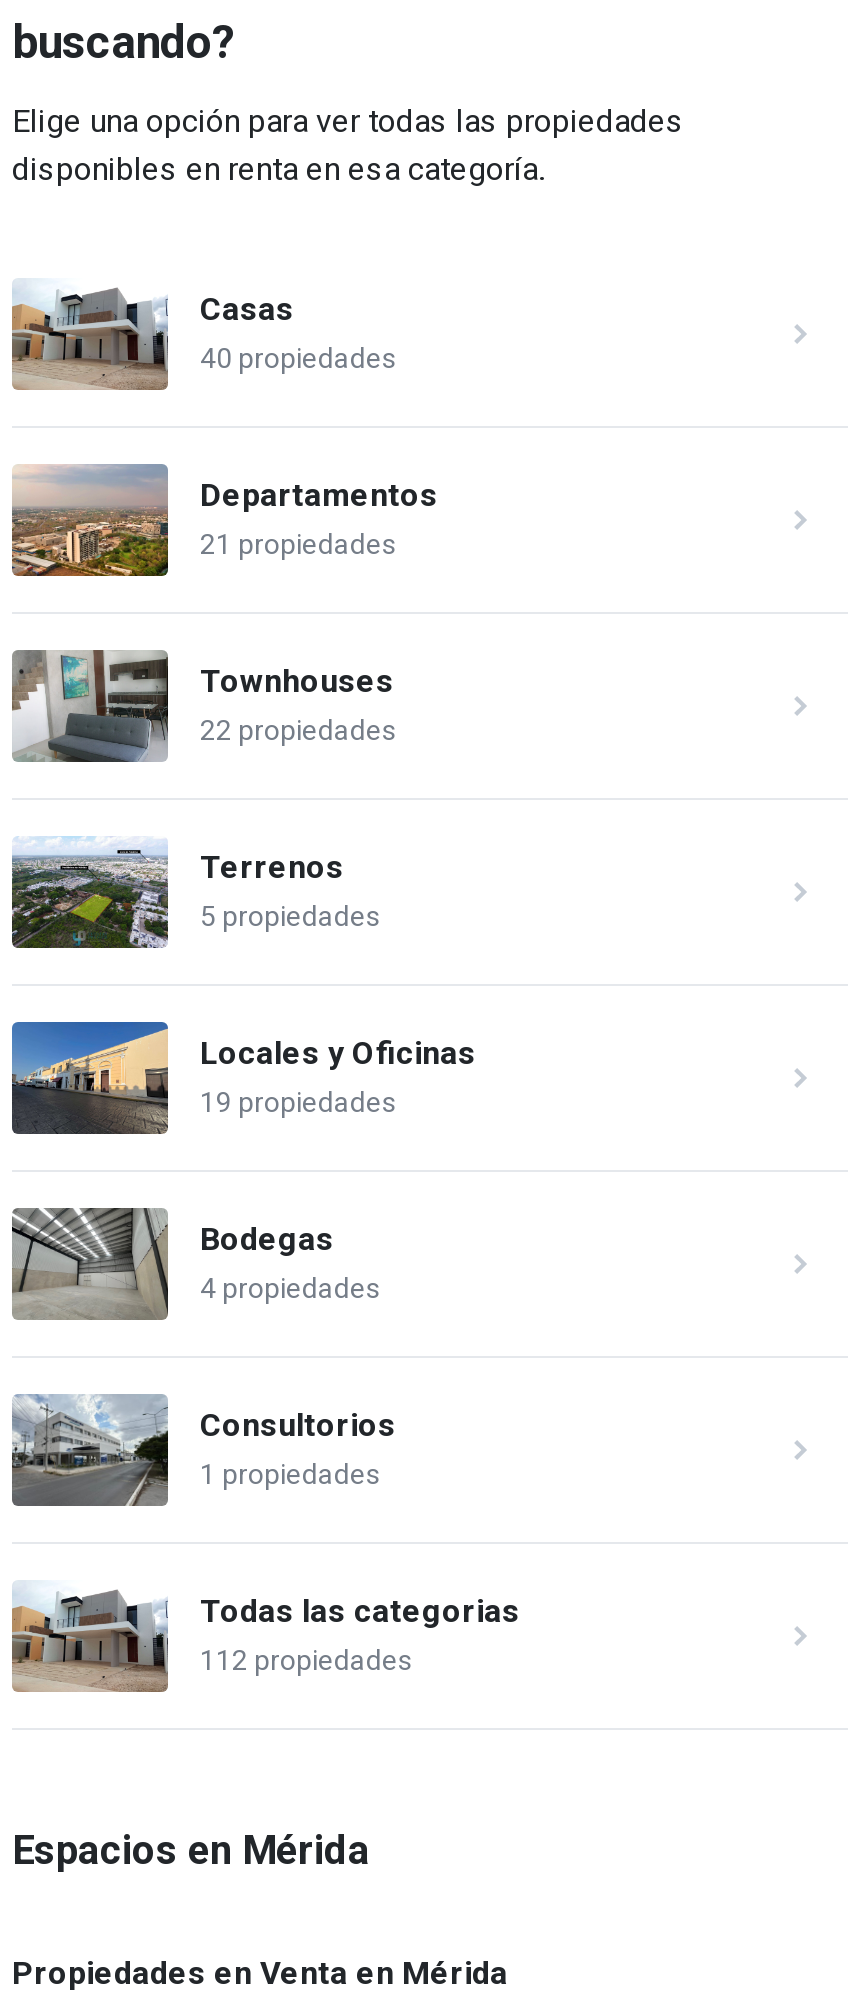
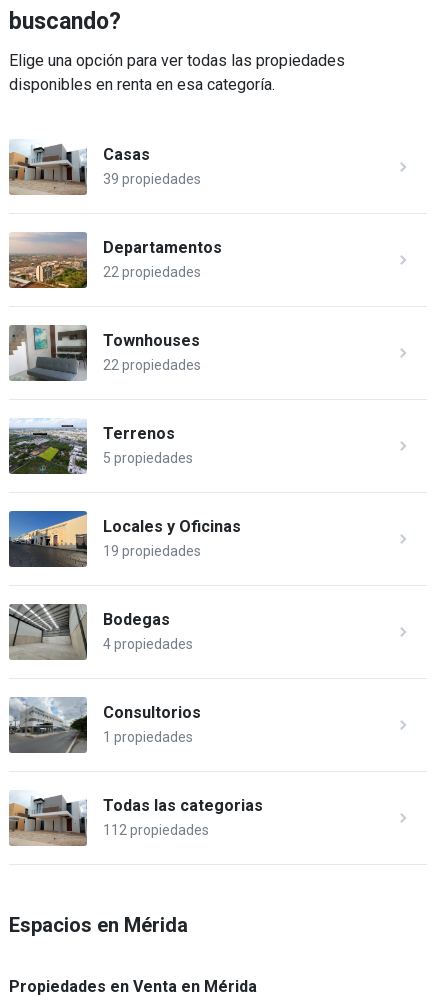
- 40 propiedades
+ 39 propiedades

- 21 propiedades
+ 22 propiedades
